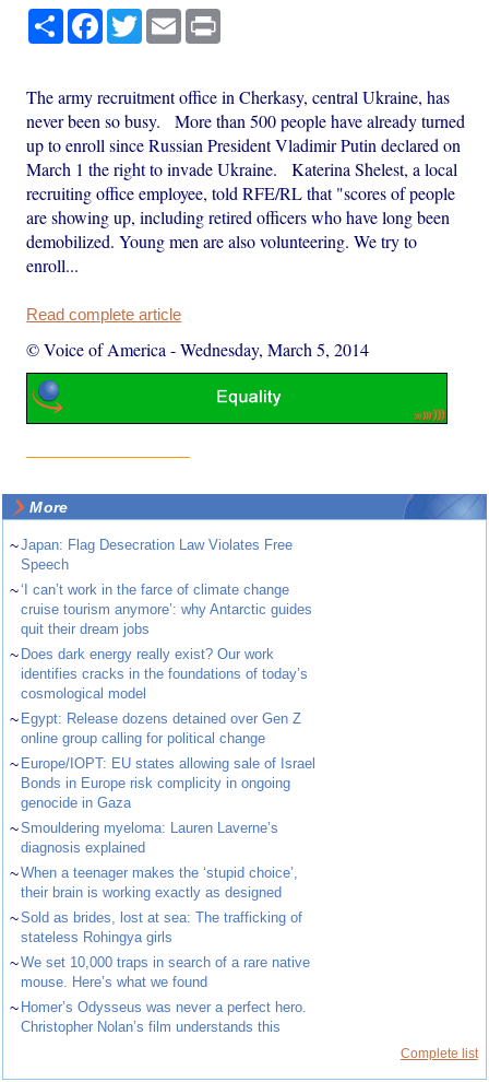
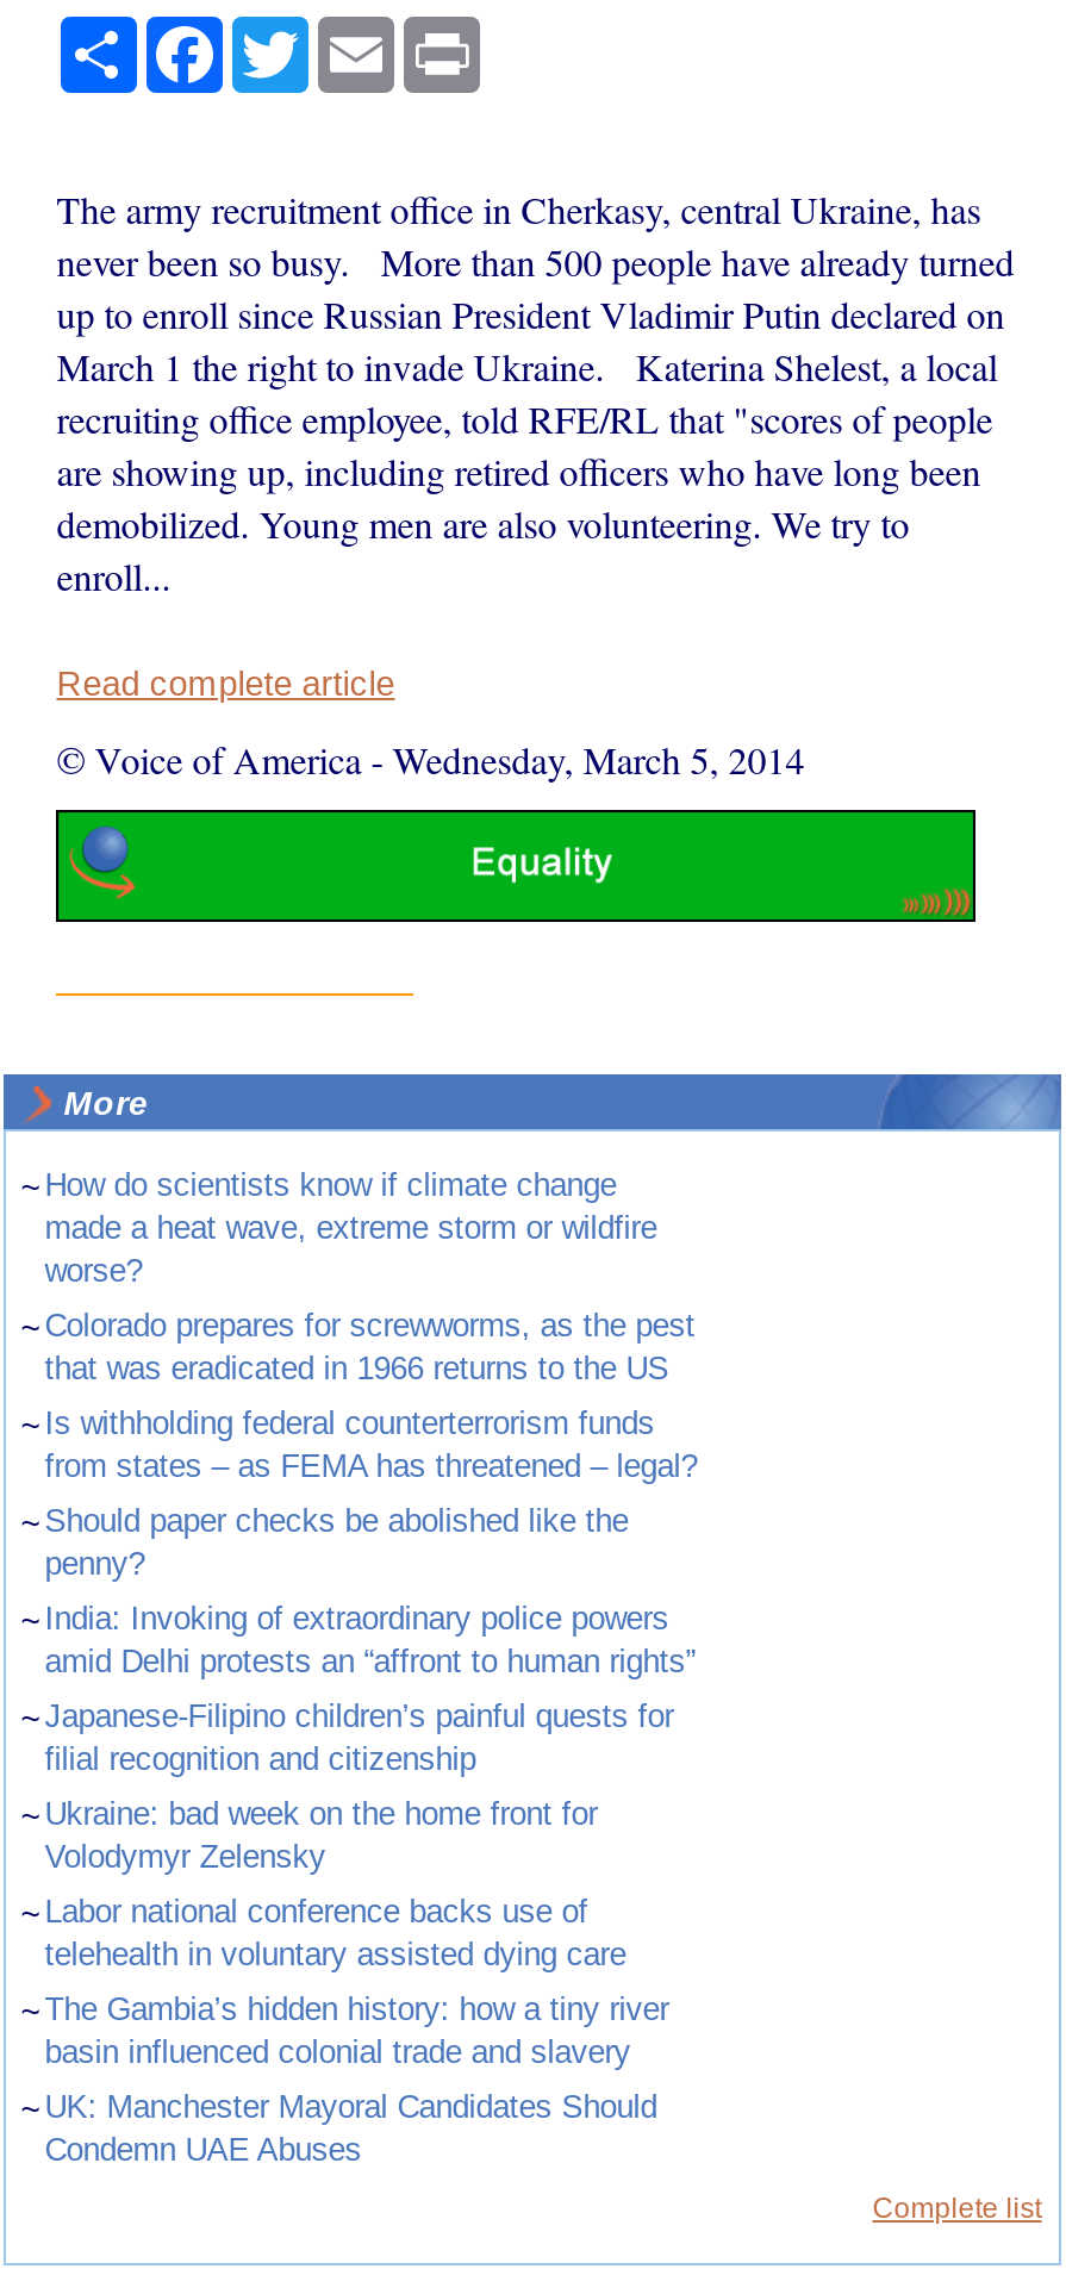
- ~ Japan: Flag Desecration Law Violates Free
- Speech
+ ~ How do scientists know if climate change
+ made a heat wave, extreme storm or wildfire
+ worse?

- ~ ‘I can’t work in the farce of climate change
- cruise tourism anymore’: why Antarctic guides
- quit their dream jobs
+ ~ Colorado prepares for screwworms, as the pest
+ that was eradicated in 1966 returns to the US

- ~ Does dark energy really exist? Our work
- identifies cracks in the foundations of today’s
- cosmological model
+ ~ Is withholding federal counterterrorism funds
+ from states – as FEMA has threatened – legal?

- ~ Egypt: Release dozens detained over Gen Z
- online group calling for political change
+ ~ Should paper checks be abolished like the
+ penny?

- ~ Europe/IOPT: EU states allowing sale of Israel
- Bonds in Europe risk complicity in ongoing
- genocide in Gaza
+ ~ India: Invoking of extraordinary police powers
+ amid Delhi protests an “affront to human rights”

- ~ Smouldering myeloma: Lauren Laverne’s
- diagnosis explained
+ ~ Japanese-Filipino children’s painful quests for
+ filial recognition and citizenship

- ~ When a teenager makes the ‘stupid choice’,
- their brain is working exactly as designed
+ ~ Ukraine: bad week on the home front for
+ Volodymyr Zelensky

- ~ Sold as brides, lost at sea: The trafficking of
- stateless Rohingya girls
+ ~ Labor national conference backs use of
+ telehealth in voluntary assisted dying care

- ~ We set 10,000 traps in search of a rare native
- mouse. Here’s what we found
+ ~ The Gambia’s hidden history: how a tiny river
+ basin influenced colonial trade and slavery

- ~ Homer’s Odysseus was never a perfect hero.
- Christopher Nolan’s film understands this
+ ~ UK: Manchester Mayoral Candidates Should
+ Condemn UAE Abuses
